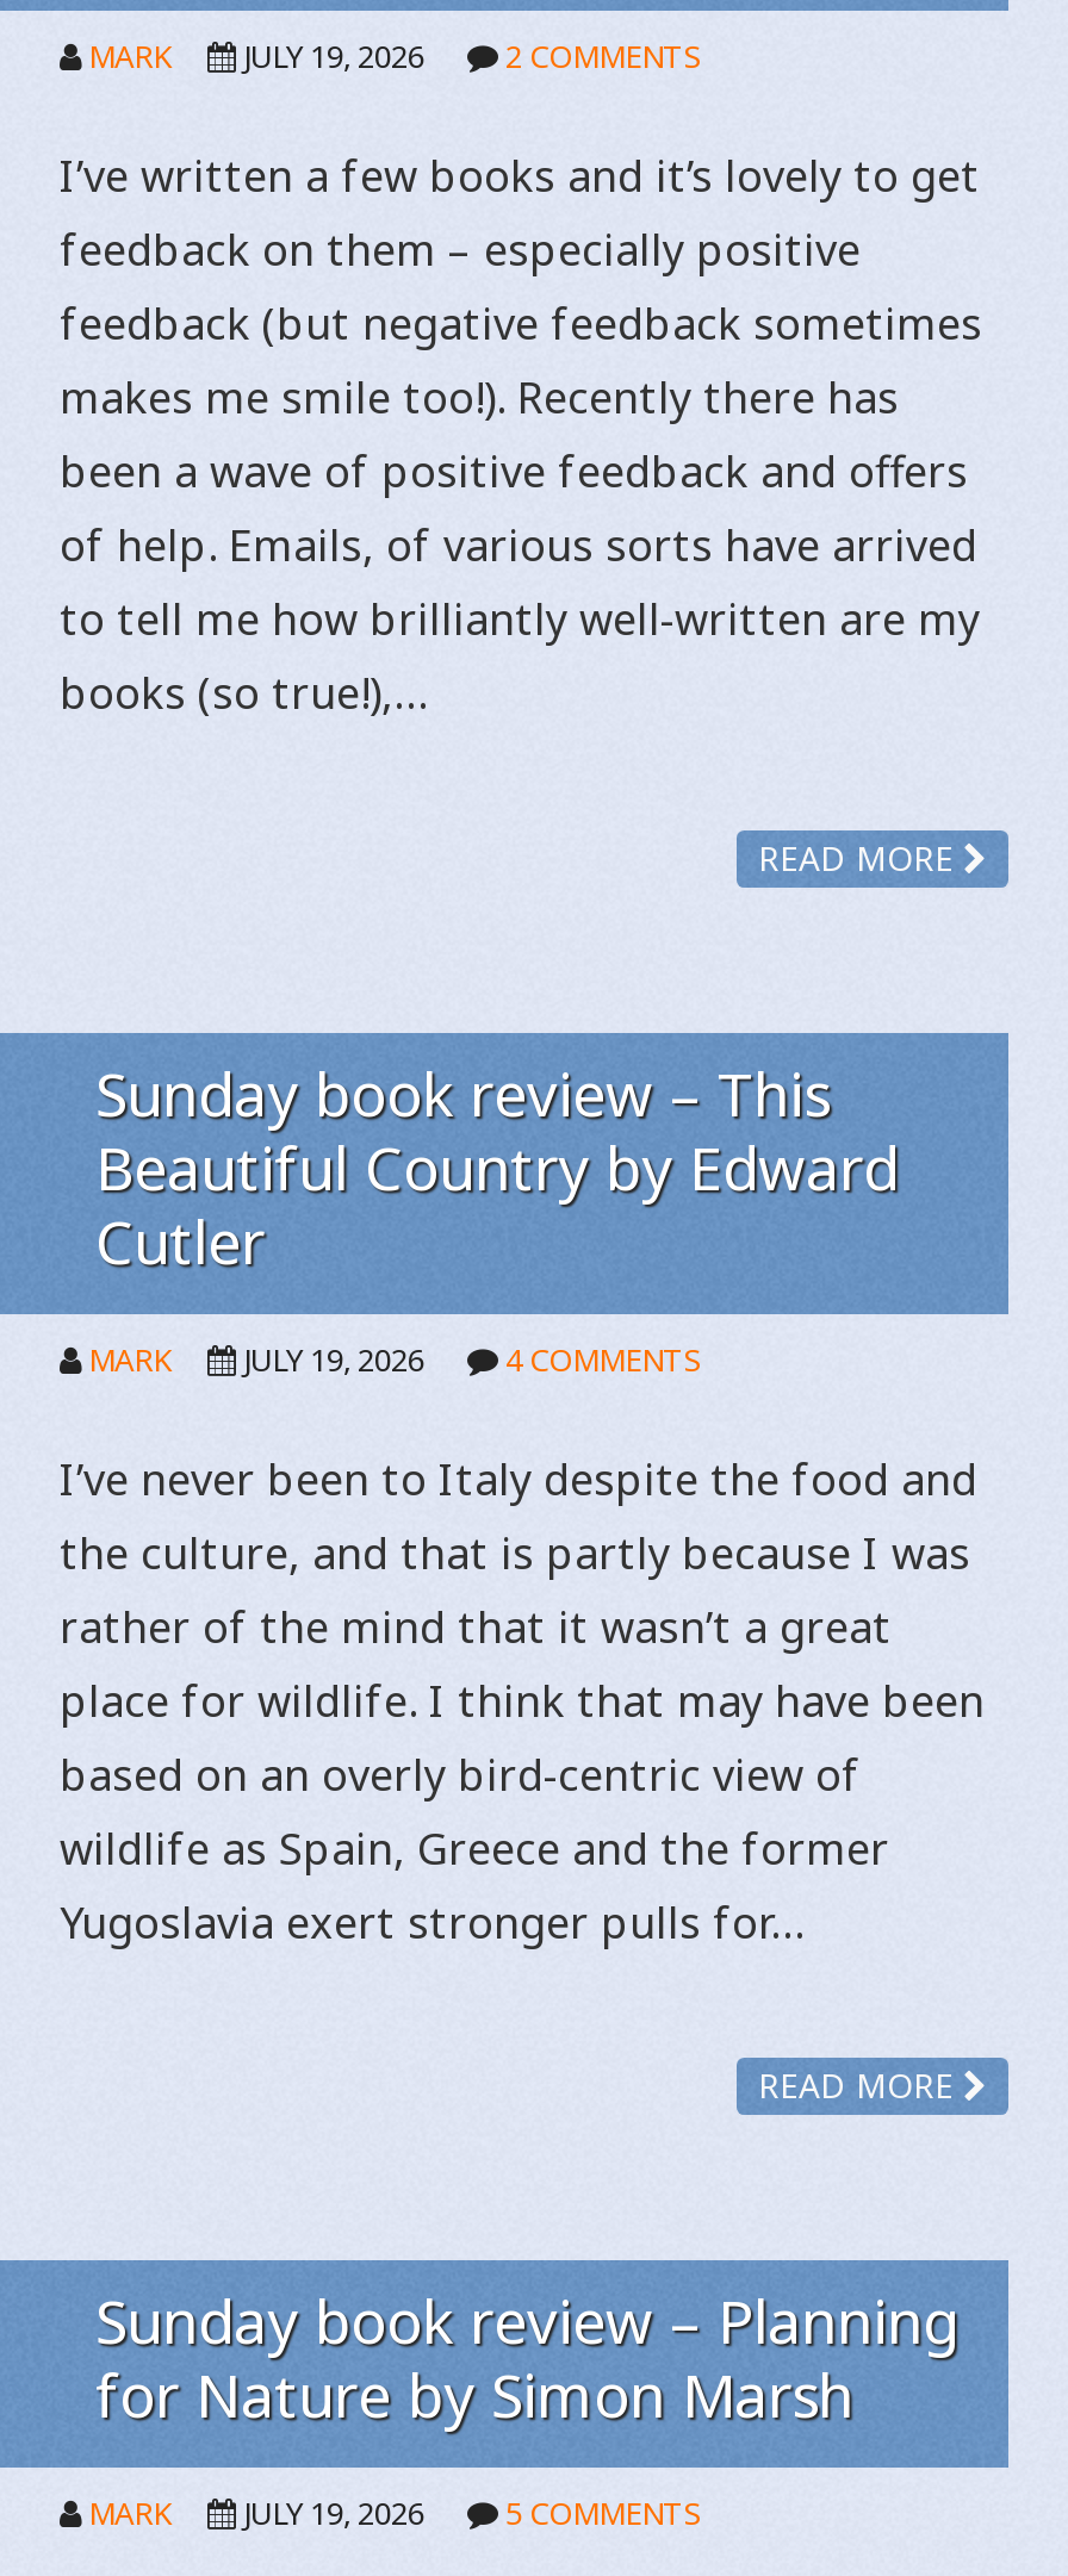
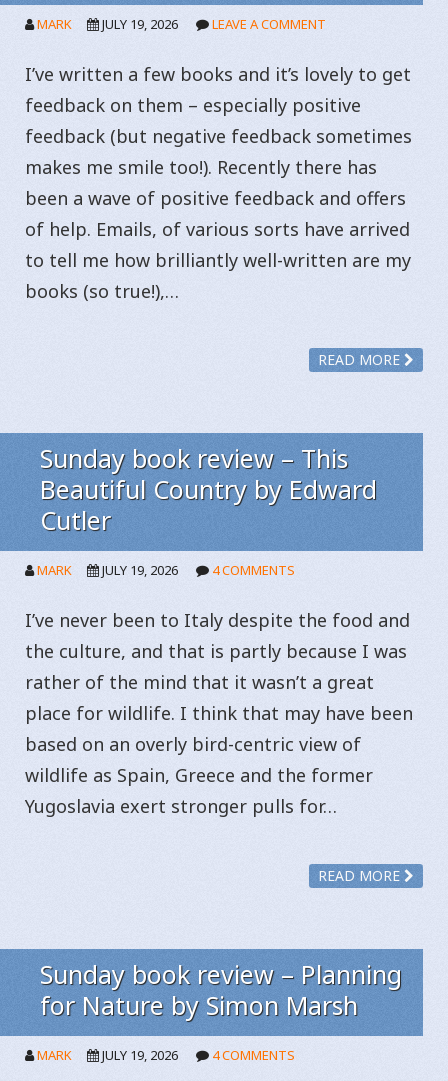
- 2 COMMENTS
+ LEAVE A COMMENT

- MARK JULY 19, 2026 5 COMMENTS
+ MARK JULY 19, 2026 4 COMMENTS
